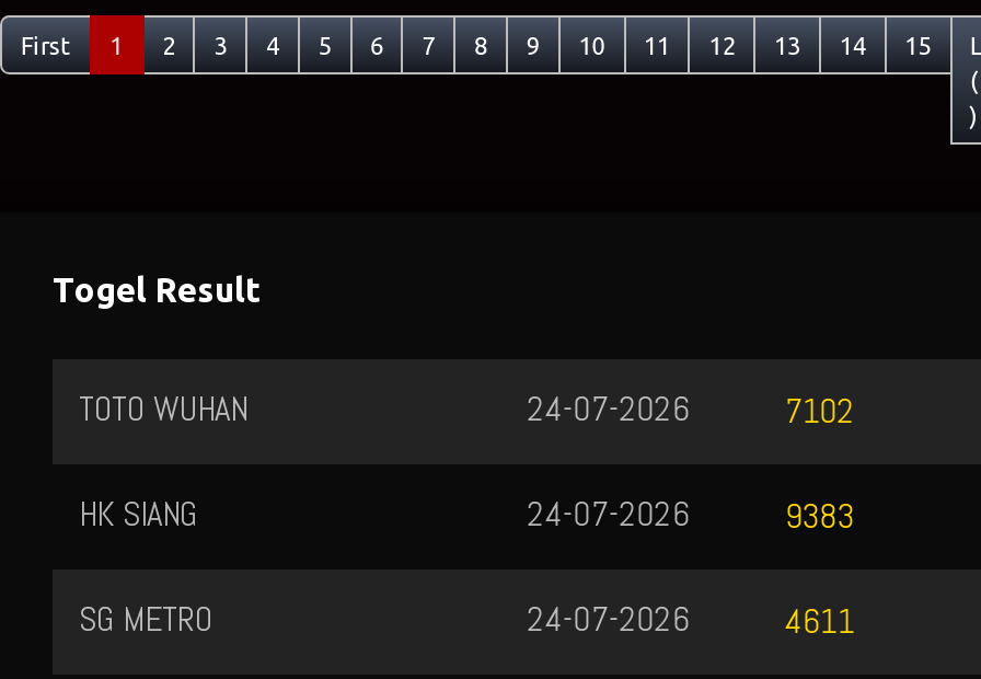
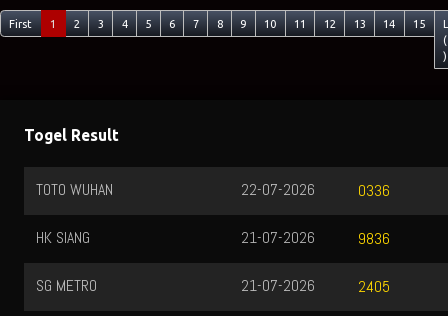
- 24-07-2026
+ 22-07-2026

- 7102
+ 0336

- 24-07-2026
+ 21-07-2026

- 9383
+ 9836

- 24-07-2026
+ 21-07-2026

- 4611
+ 2405
